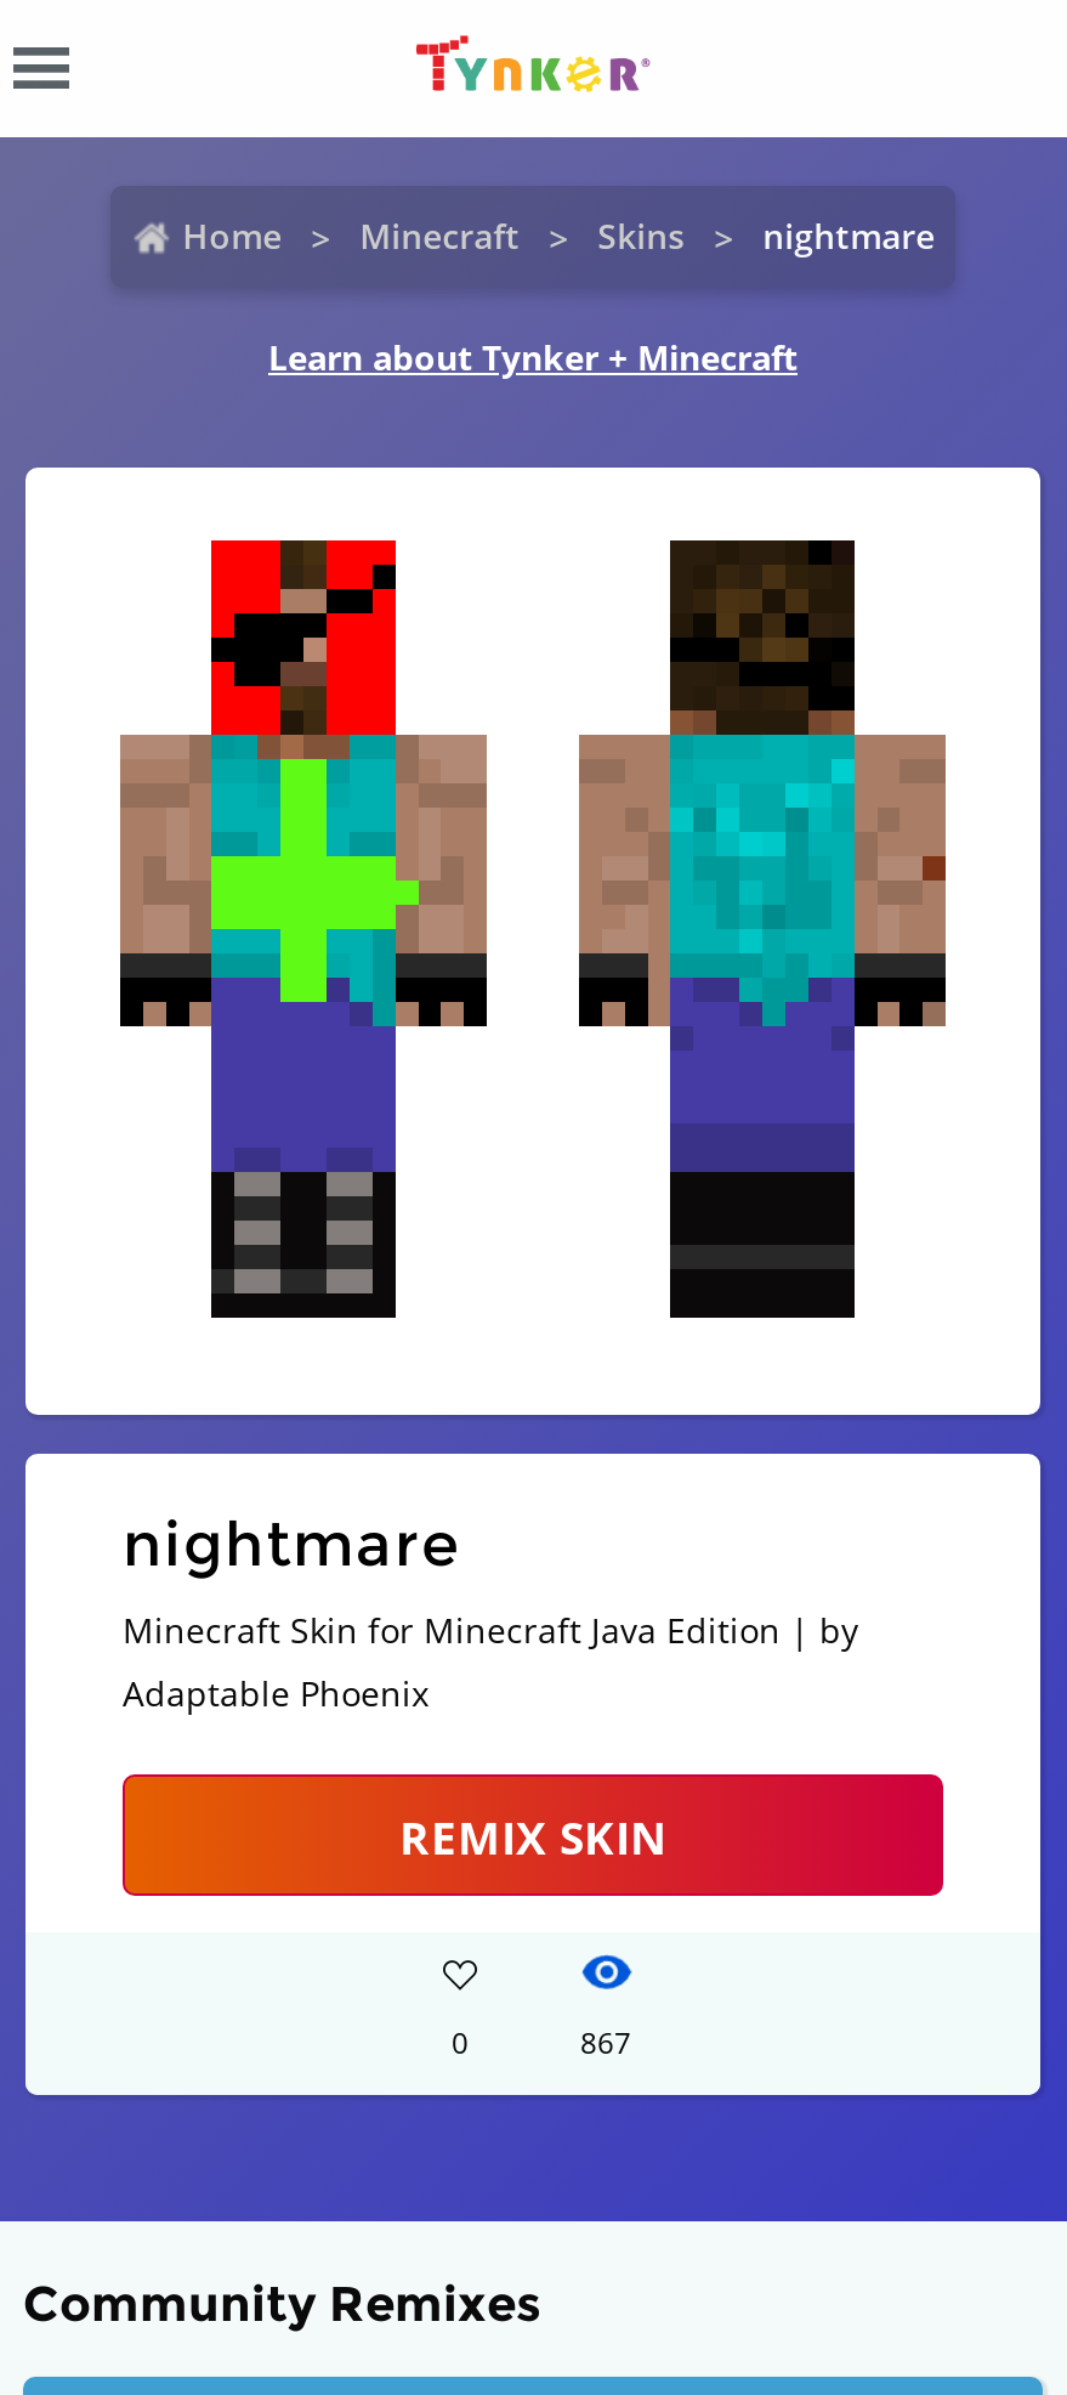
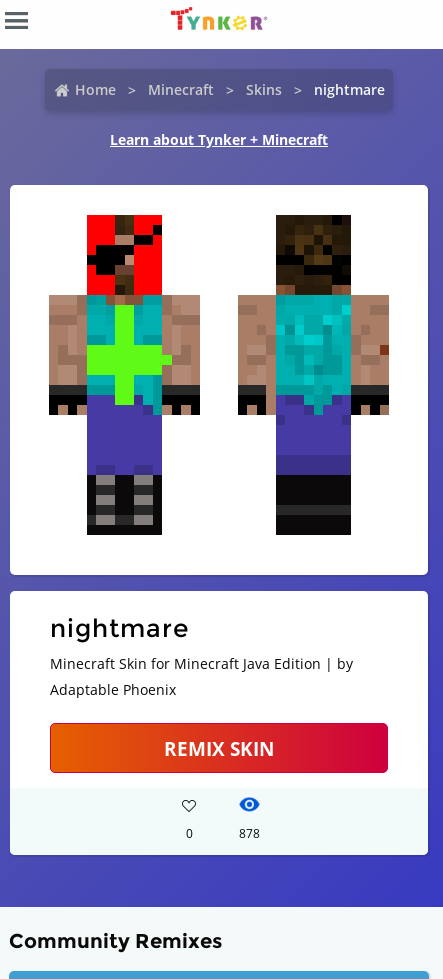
- 867
+ 878
